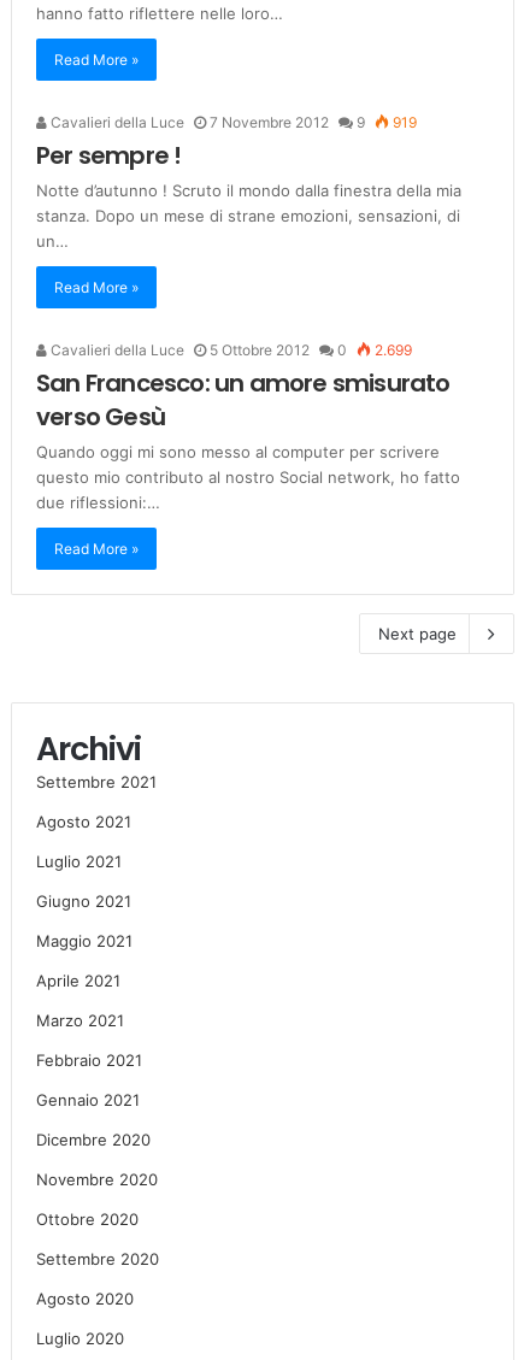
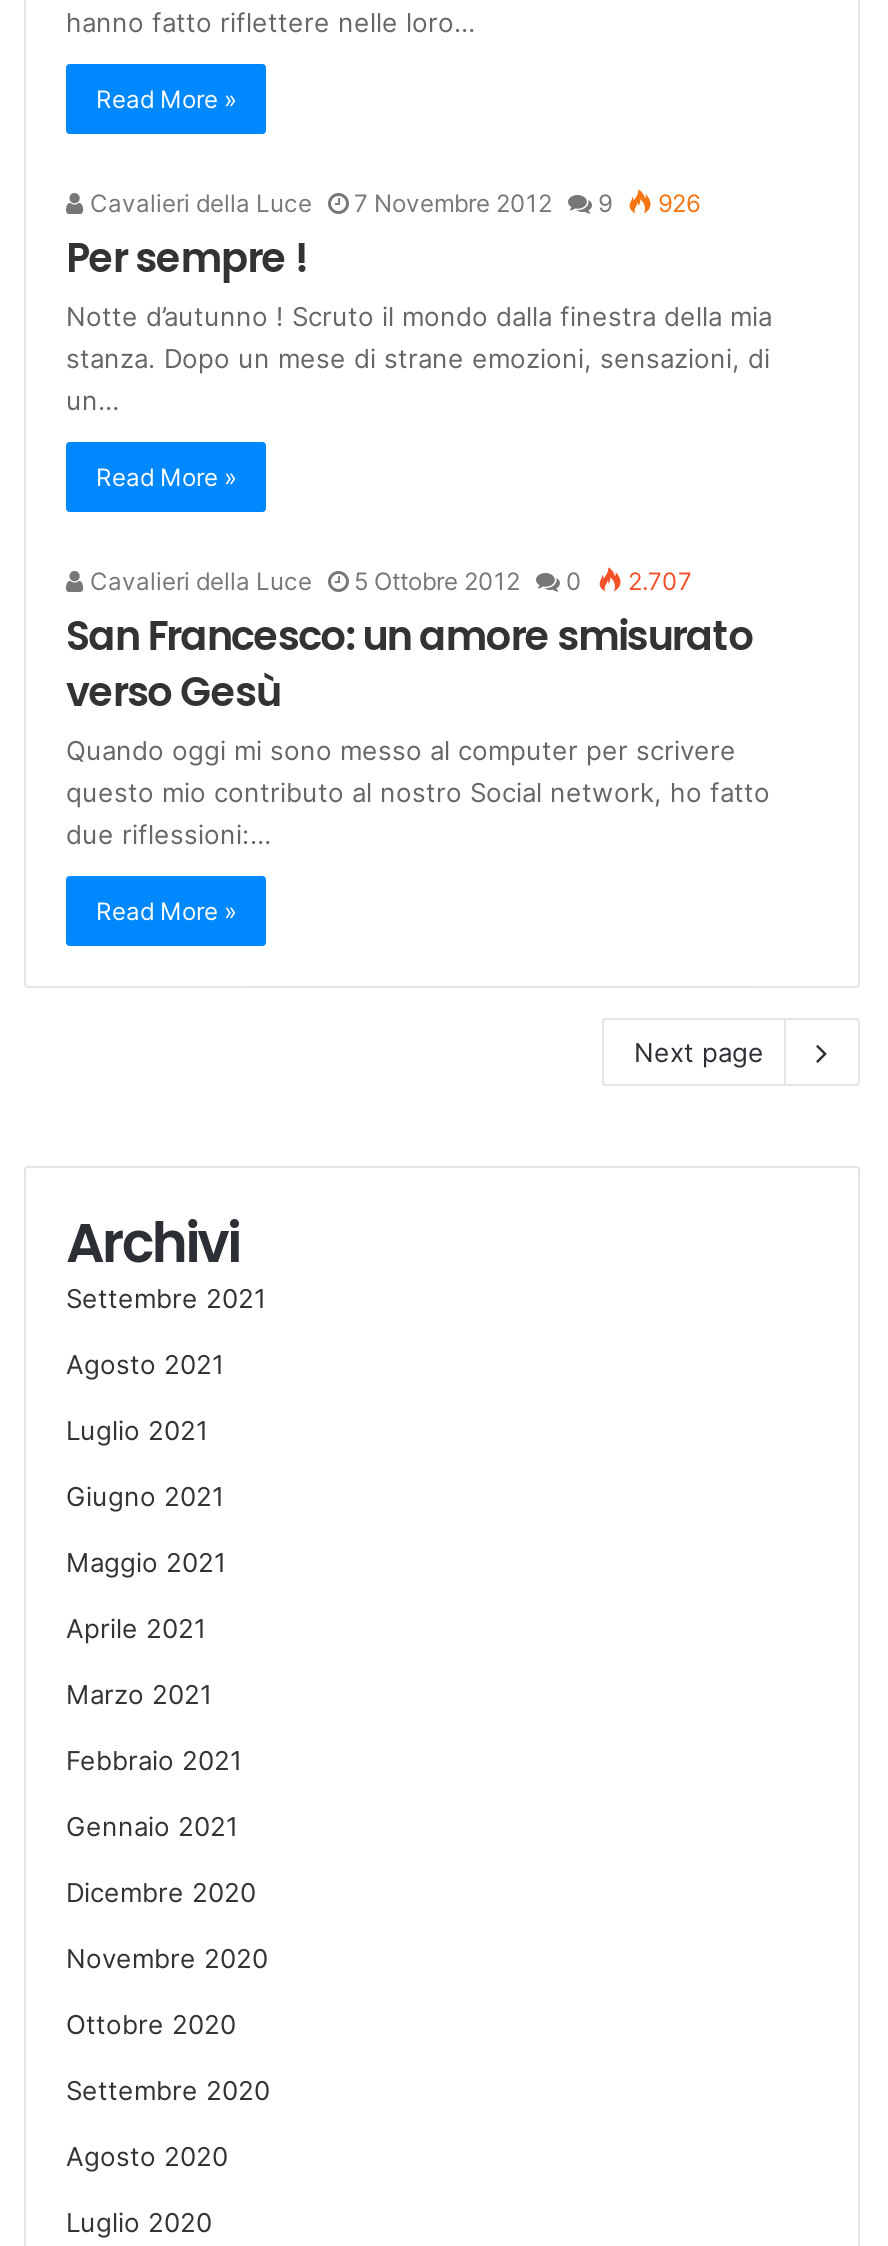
- Cavalieri della Luce 7 Novembre 2012 9 919
+ Cavalieri della Luce 7 Novembre 2012 9 926

- Cavalieri della Luce 5 Ottobre 2012 0 2.699
+ Cavalieri della Luce 5 Ottobre 2012 0 2.707
